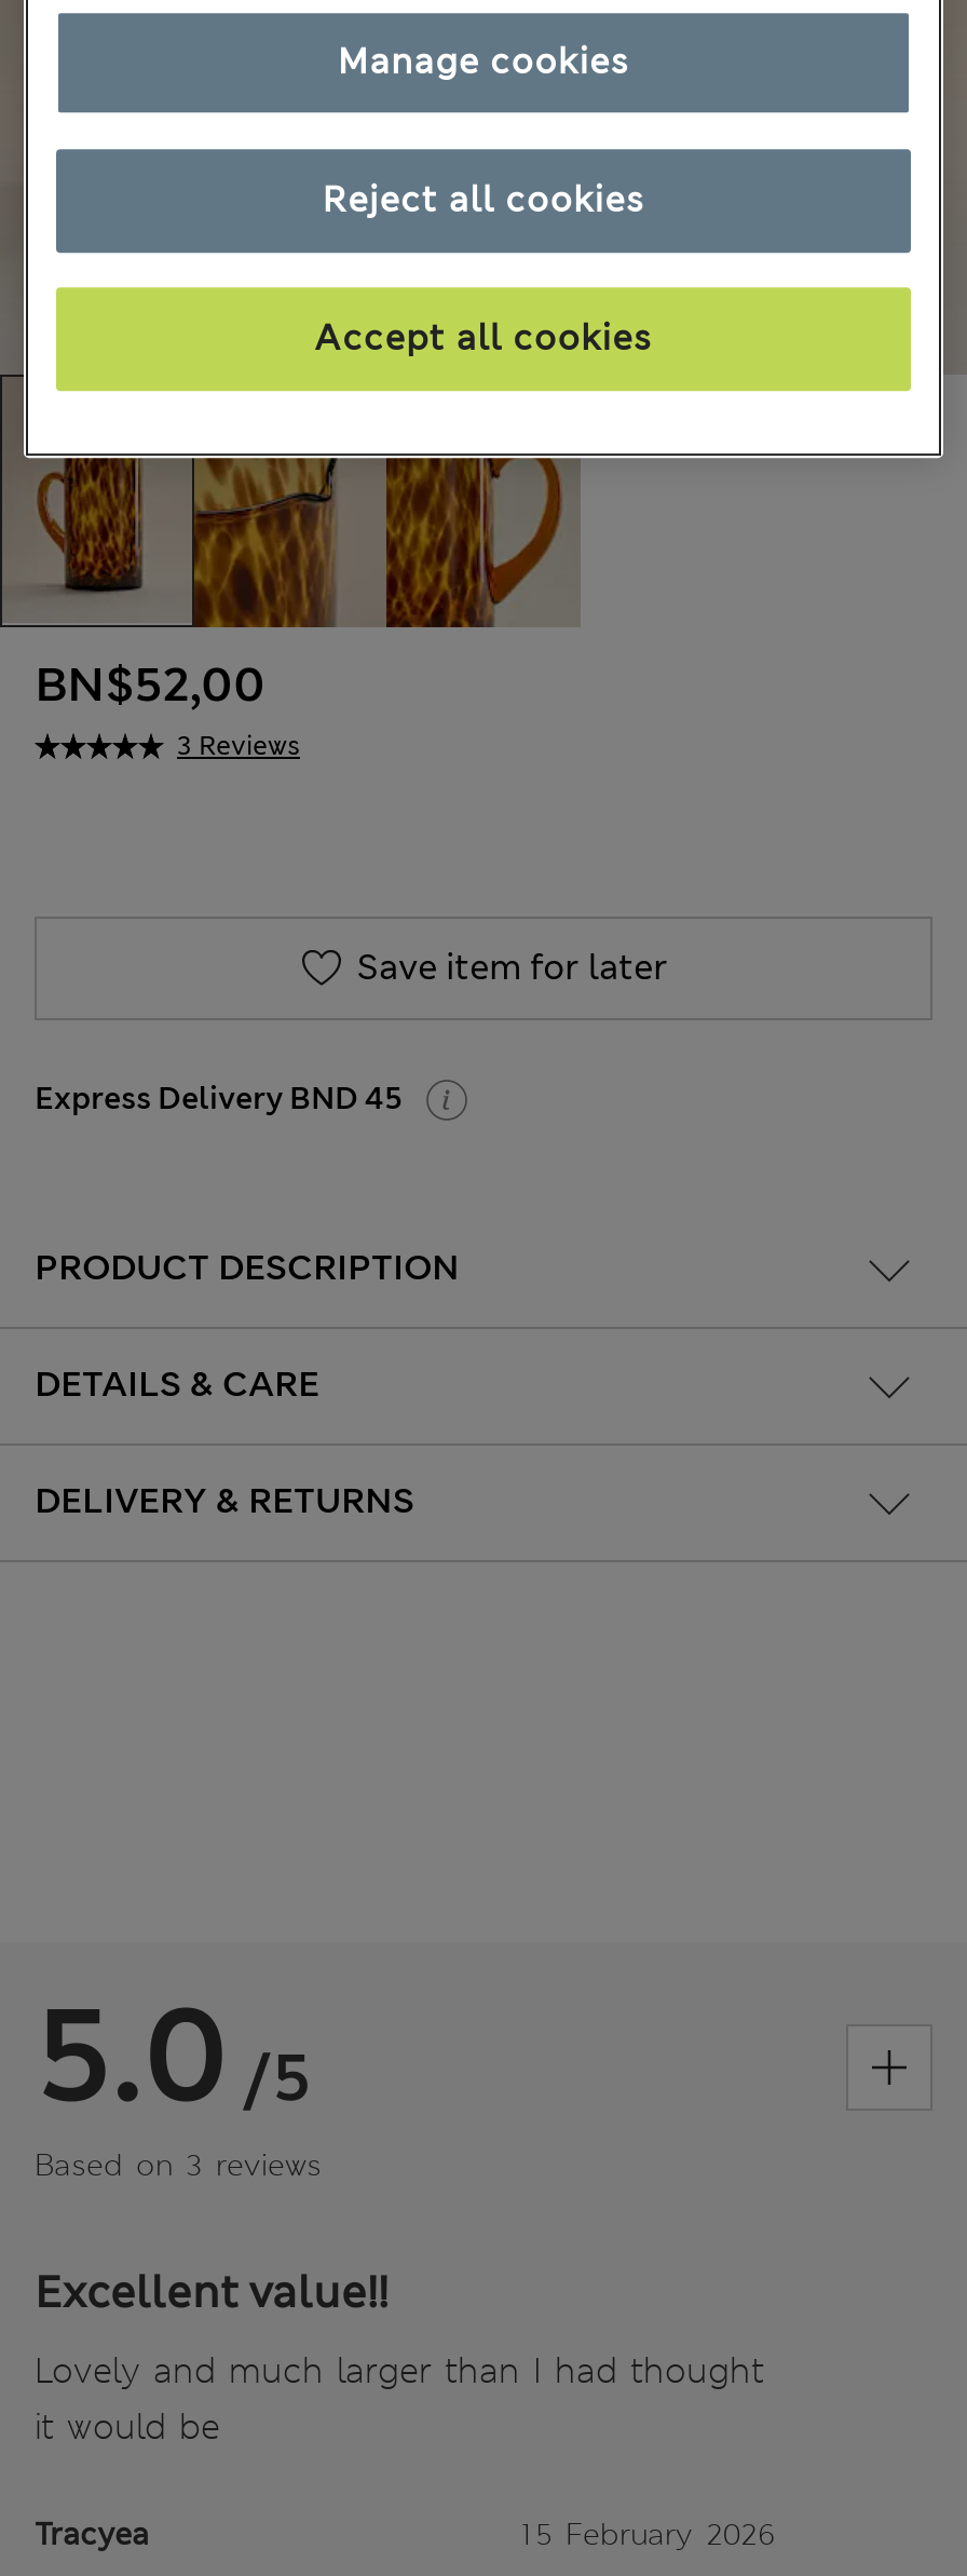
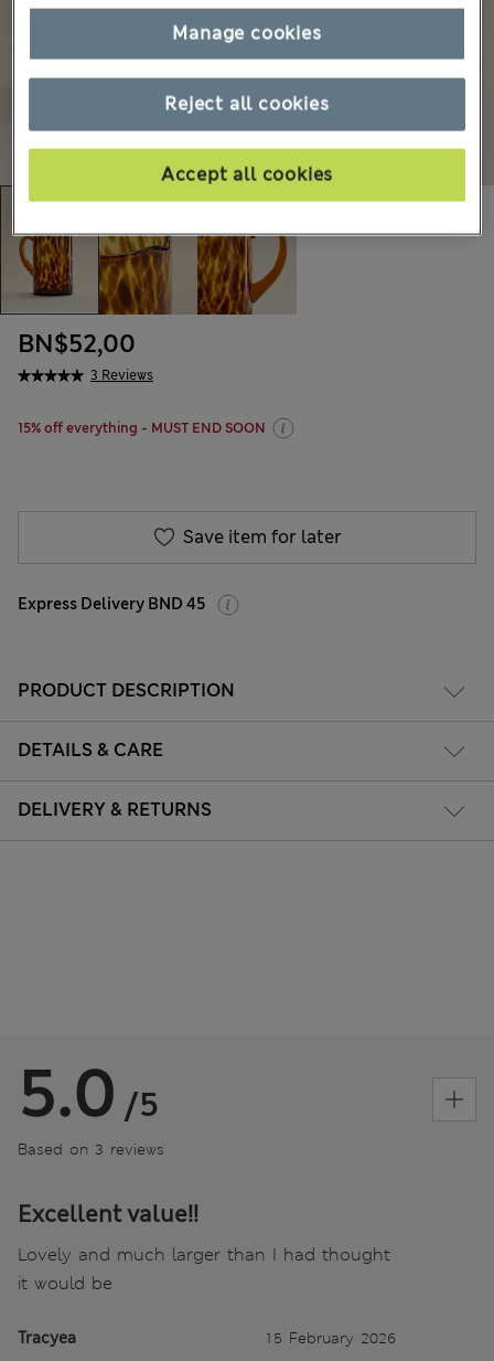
+ 15% off everything - MUST END SOON
